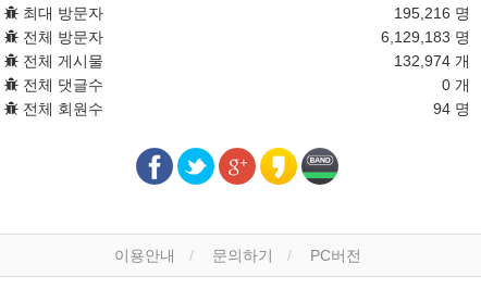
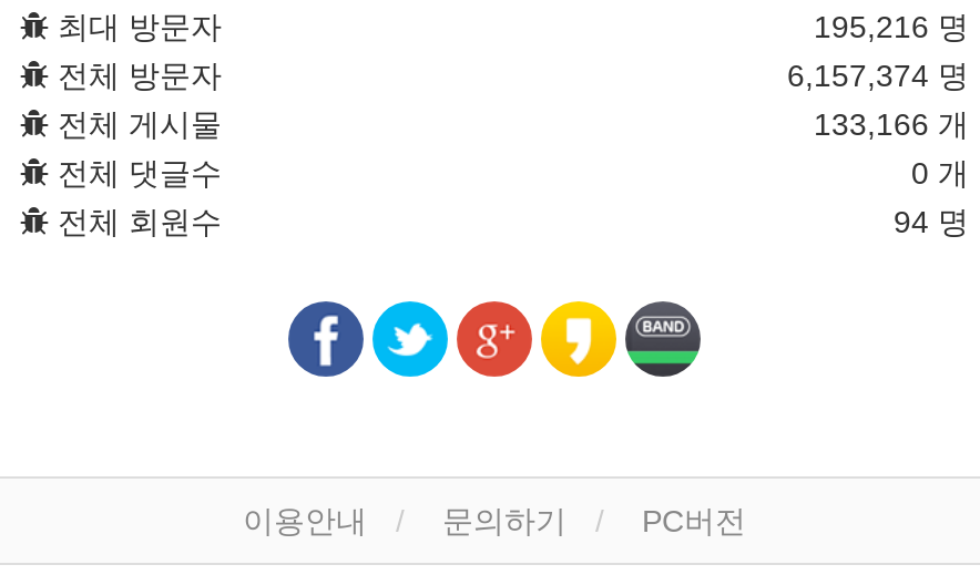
- 6,129,183 명
+ 6,157,374 명

- 132,974 개
+ 133,166 개
